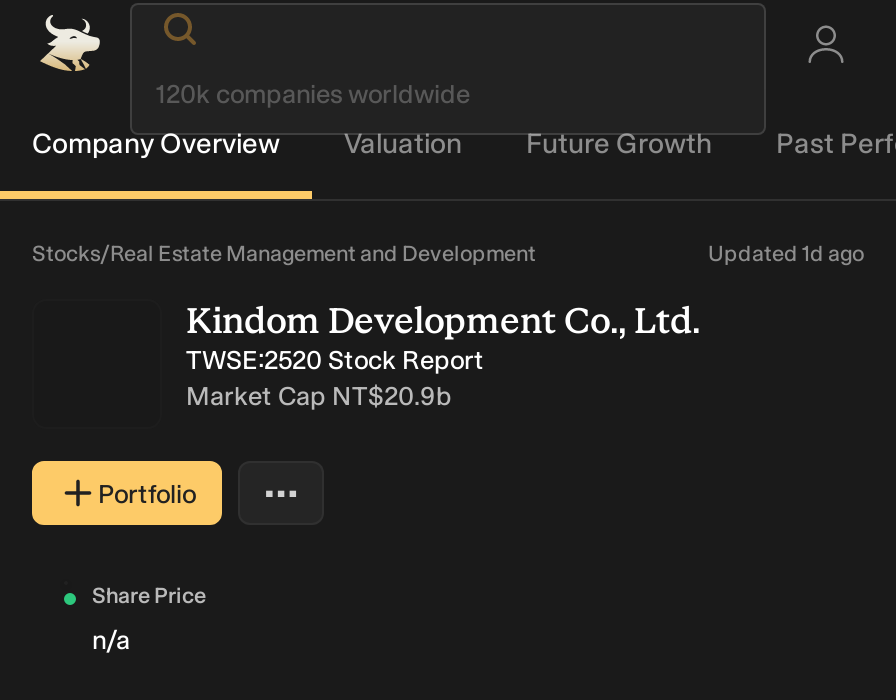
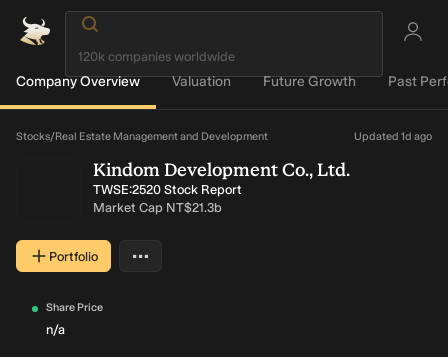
- Market Cap NT$20.9b
+ Market Cap NT$21.3b
